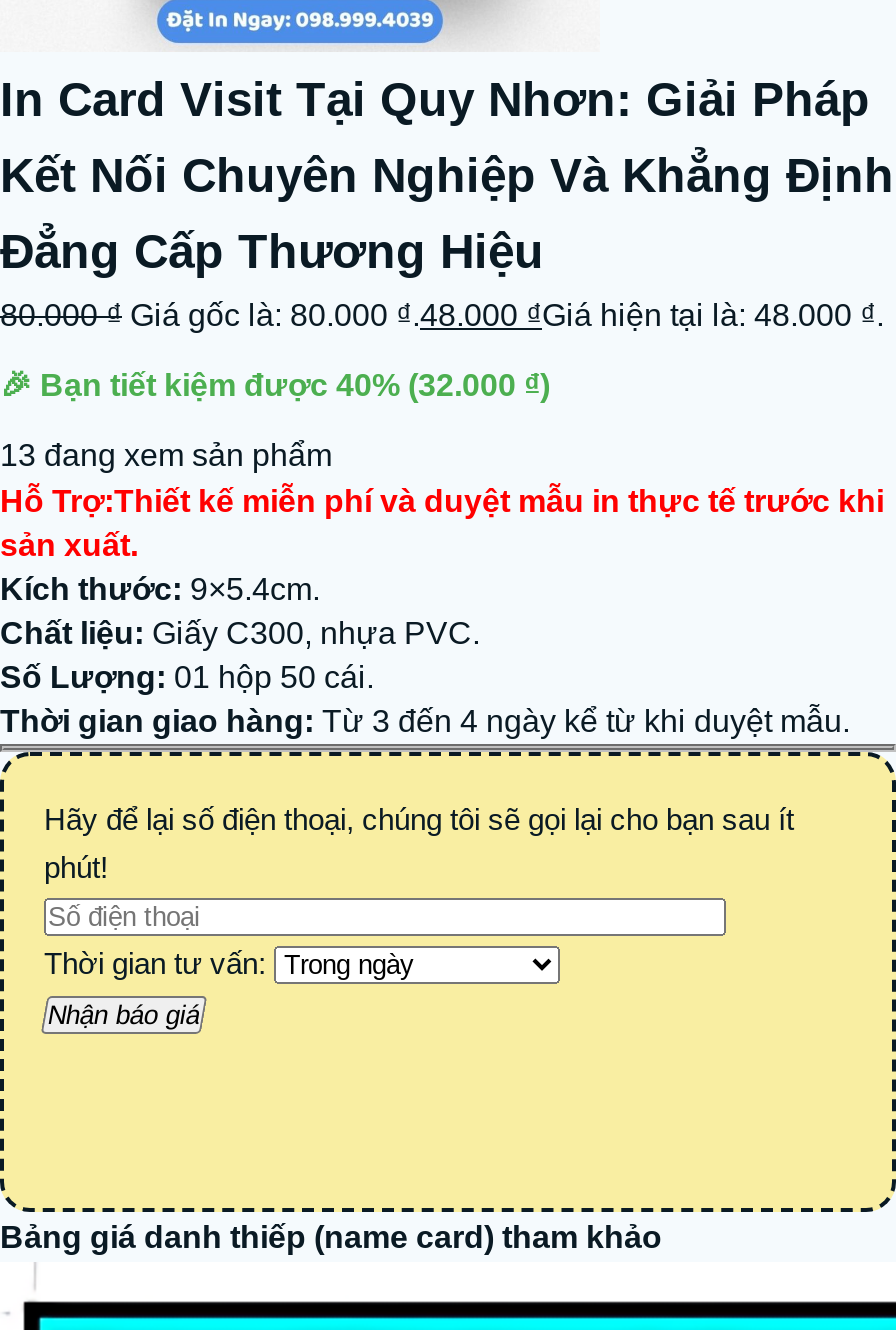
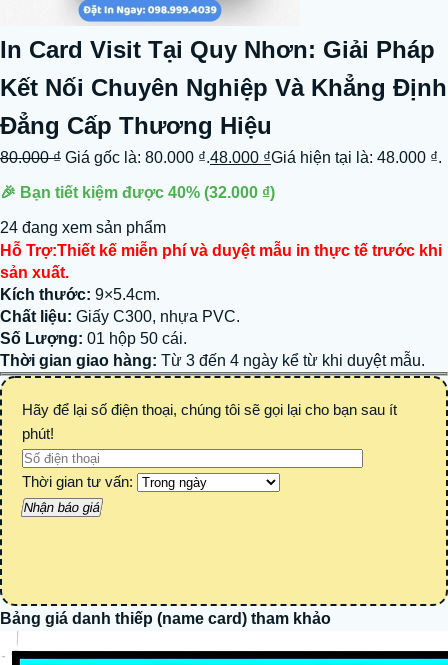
- 13 đang xem sản phẩm
+ 24 đang xem sản phẩm
